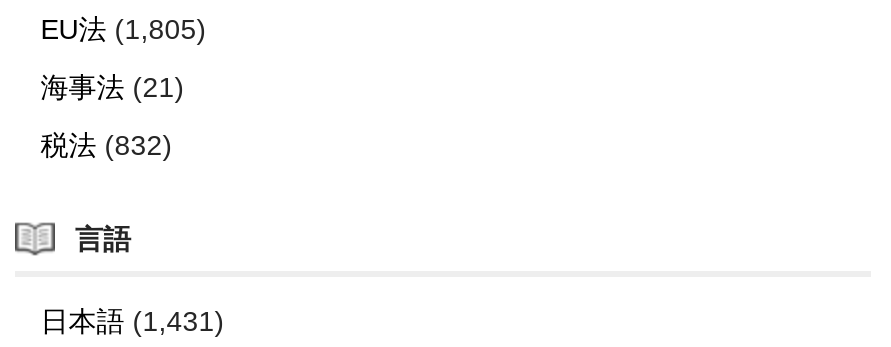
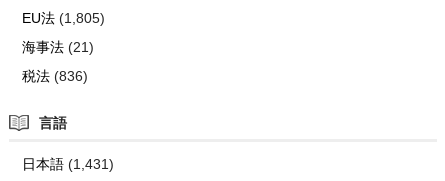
- 税法(832)
+ 税法(836)
